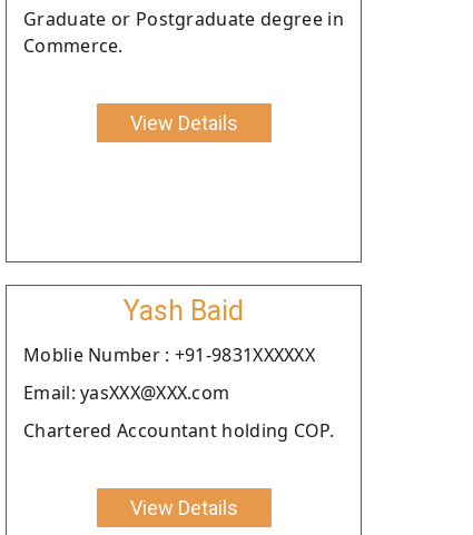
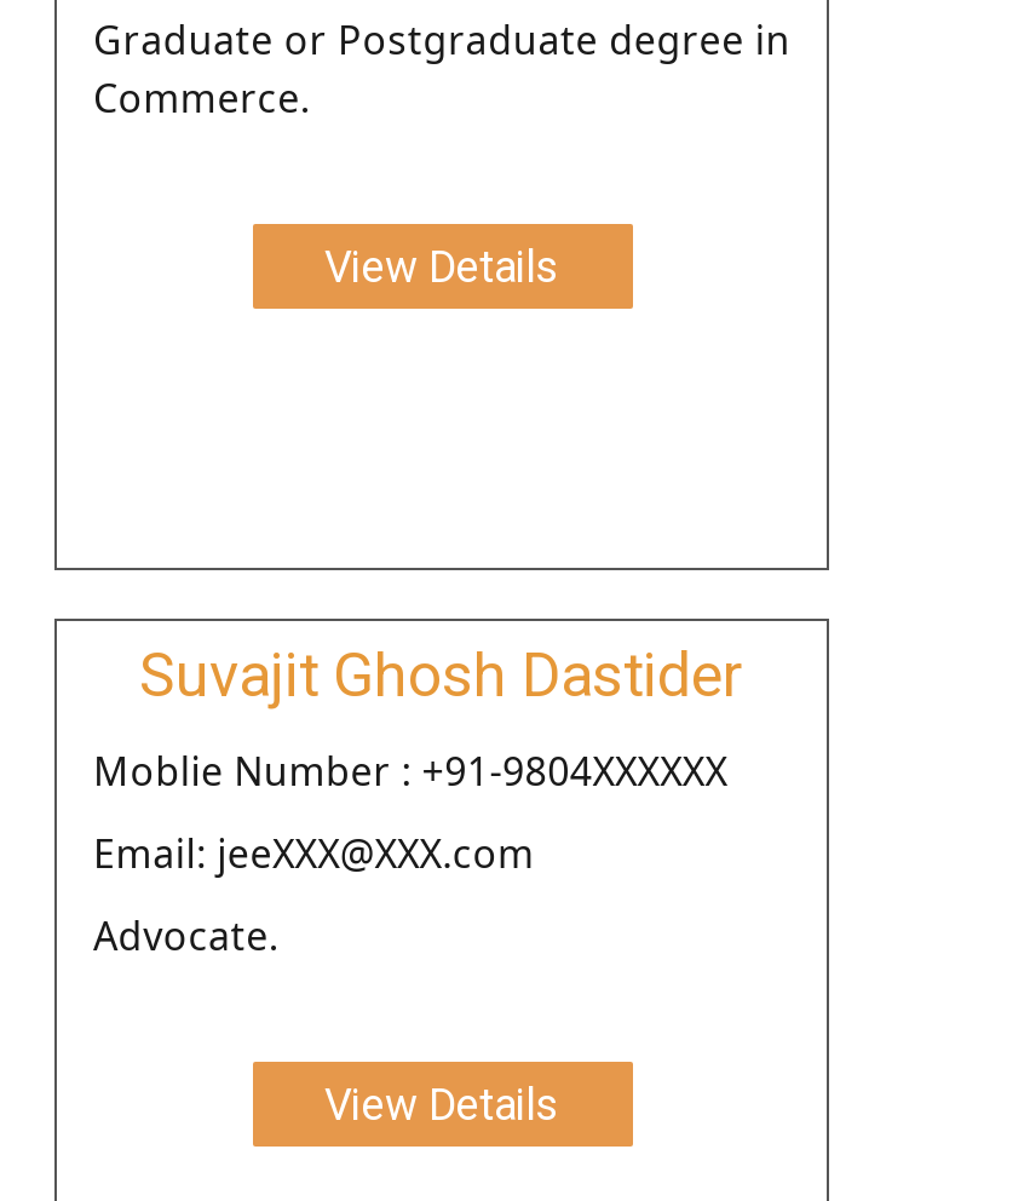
- Yash Baid
+ Suvajit Ghosh Dastider

- Moblie Number : +91-9831XXXXXX
+ Moblie Number : +91-9804XXXXXX

- Email: yasXXX@XXX.com
+ Email: jeeXXX@XXX.com

- Chartered Accountant holding COP.
+ Advocate.
